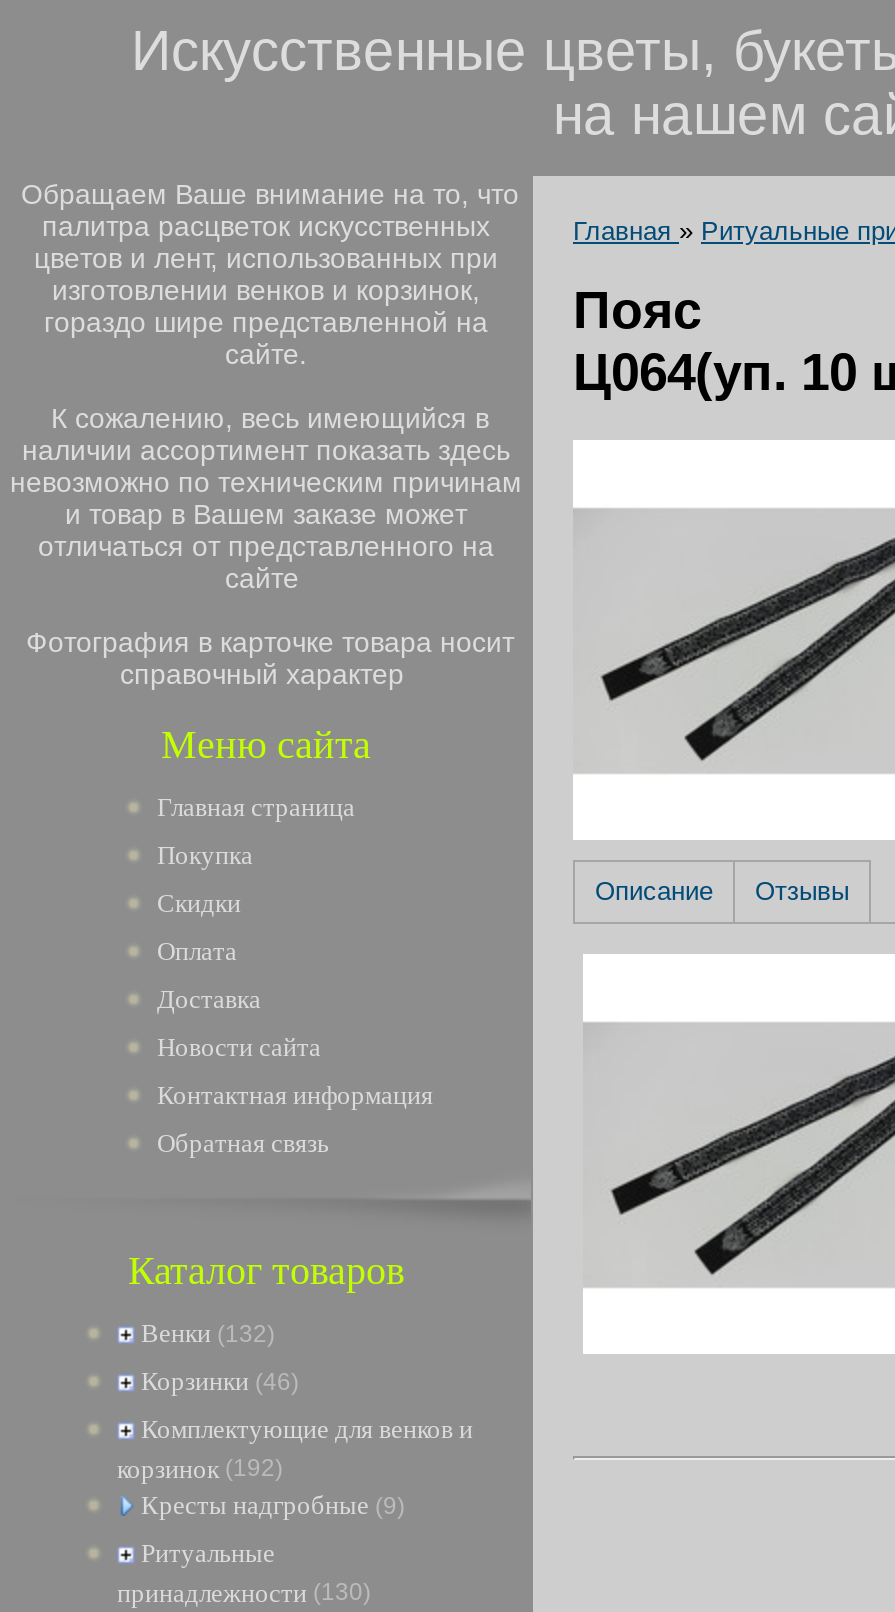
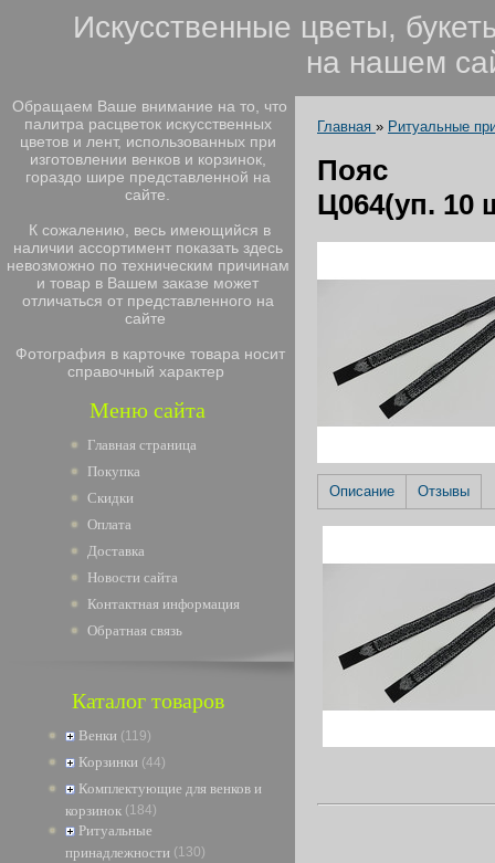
- Венки (132)
+ Венки (119)

- Корзинки (46)
+ Корзинки (44)

- корзинок (192)
- Кресты надгробные (9)
+ корзинок (184)
